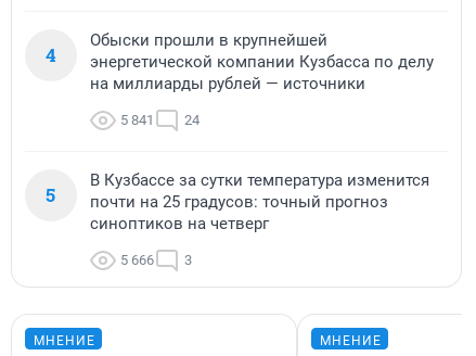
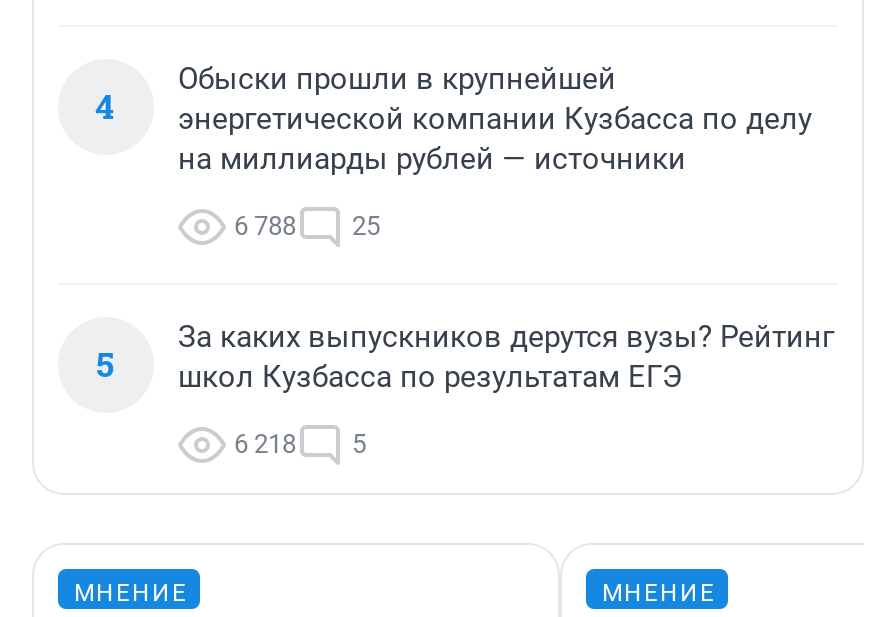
- 5 841
+ 6 788

- 24
+ 25

- В Кузбассе за сутки температура изменится
- почти на 25 градусов: точный прогноз
- синоптиков на четверг
+ За каких выпускников дерутся вузы? Рейтинг
+ школ Кузбасса по результатам ЕГЭ

- 5 666
- 3
+ 6 218
+ 5
